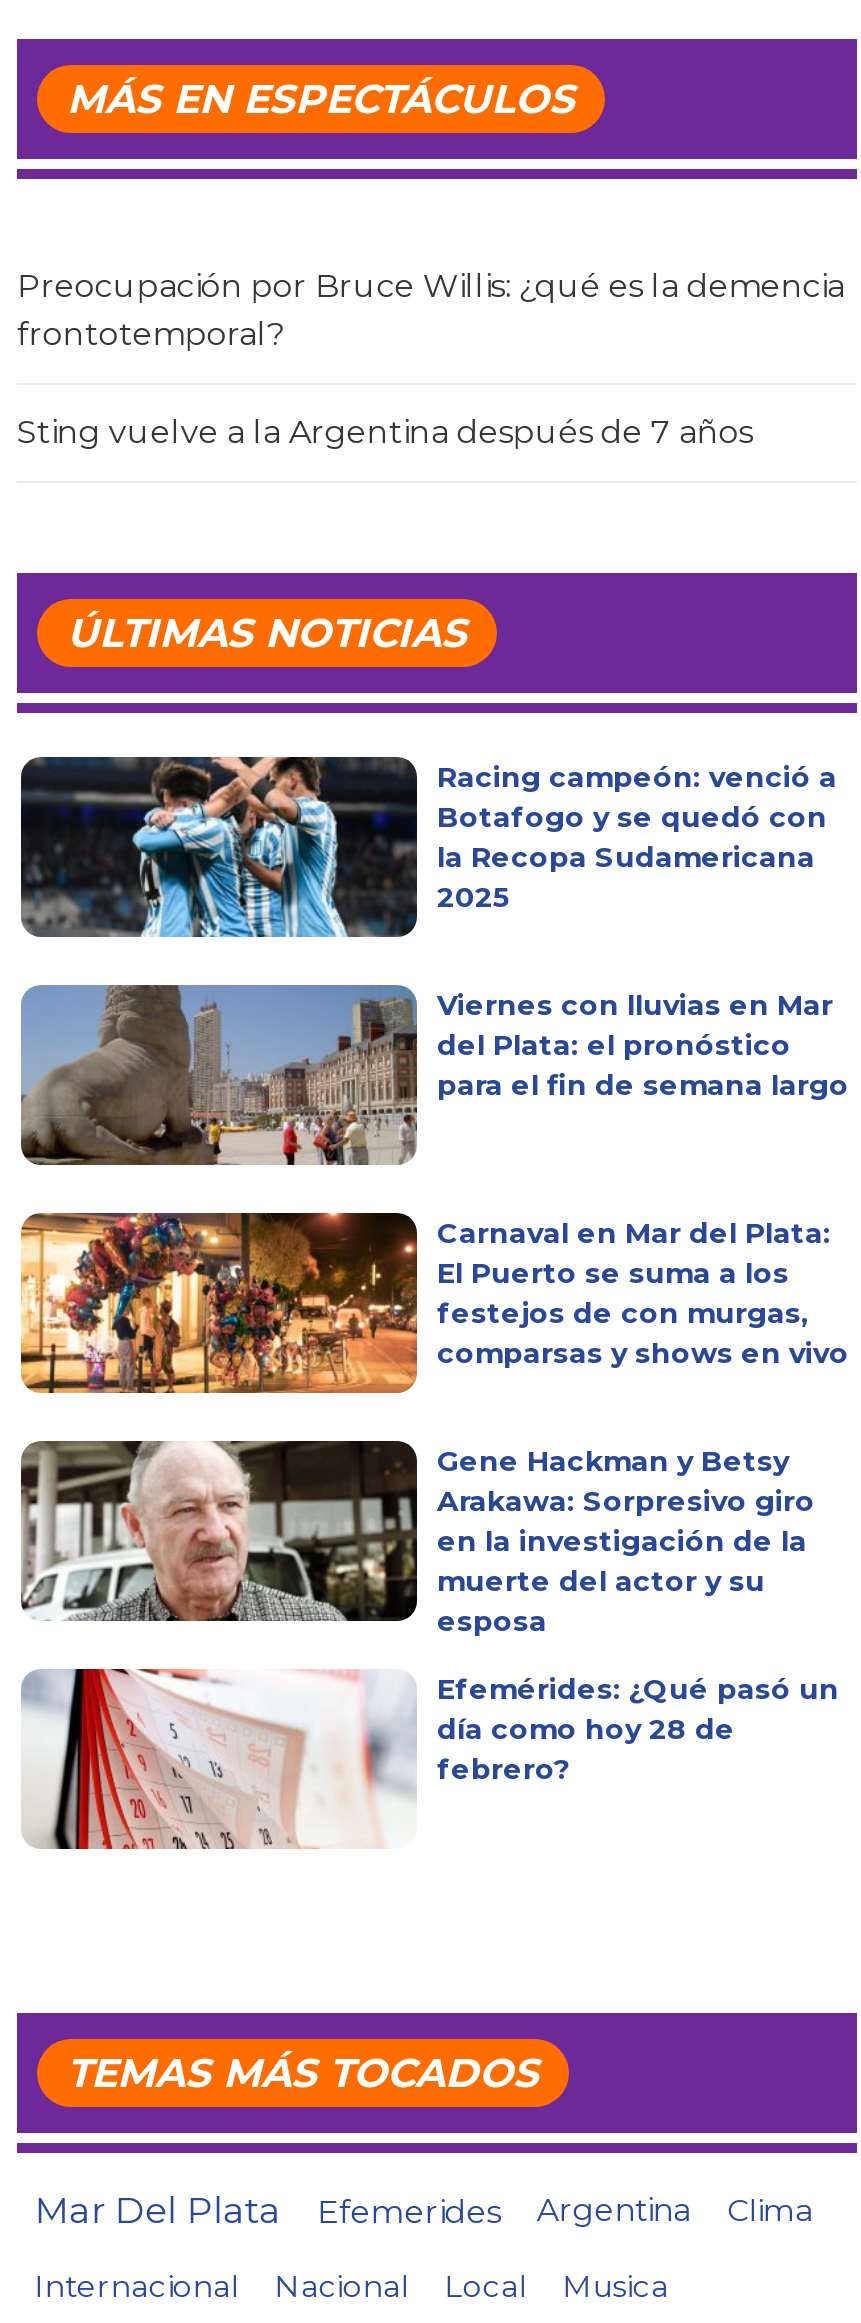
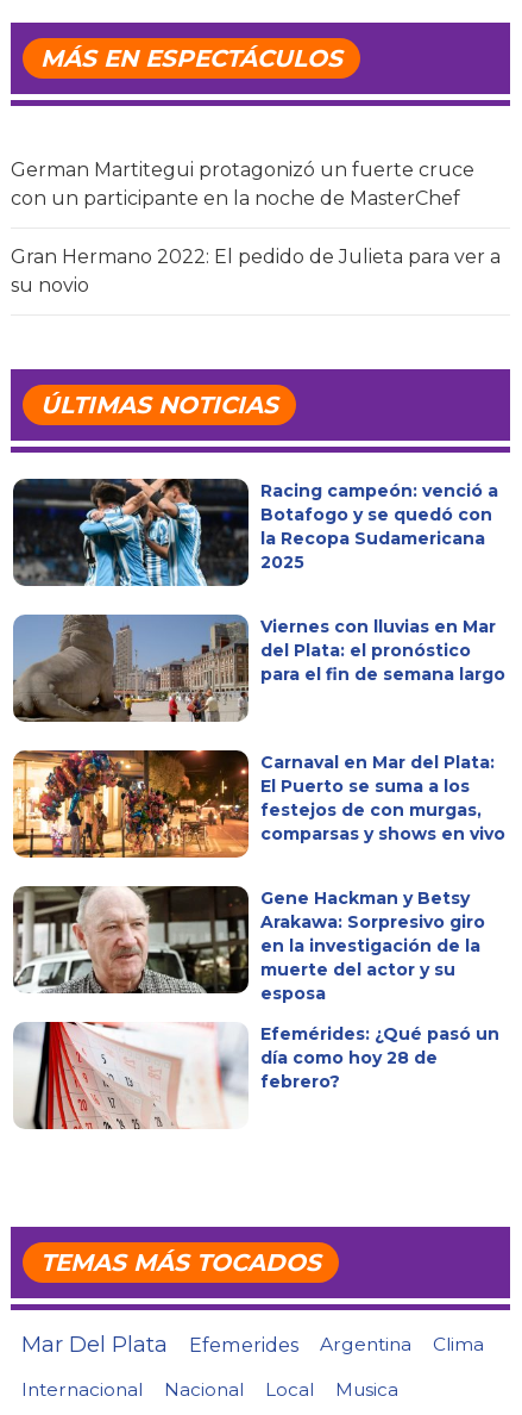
- Preocupación por Bruce Willis: ¿qué es la demencia
- frontotemporal?
+ German Martitegui protagonizó un fuerte cruce
+ con un participante en la noche de MasterChef

- Sting vuelve a la Argentina después de 7 años
+ Gran Hermano 2022: El pedido de Julieta para ver a
+ su novio
